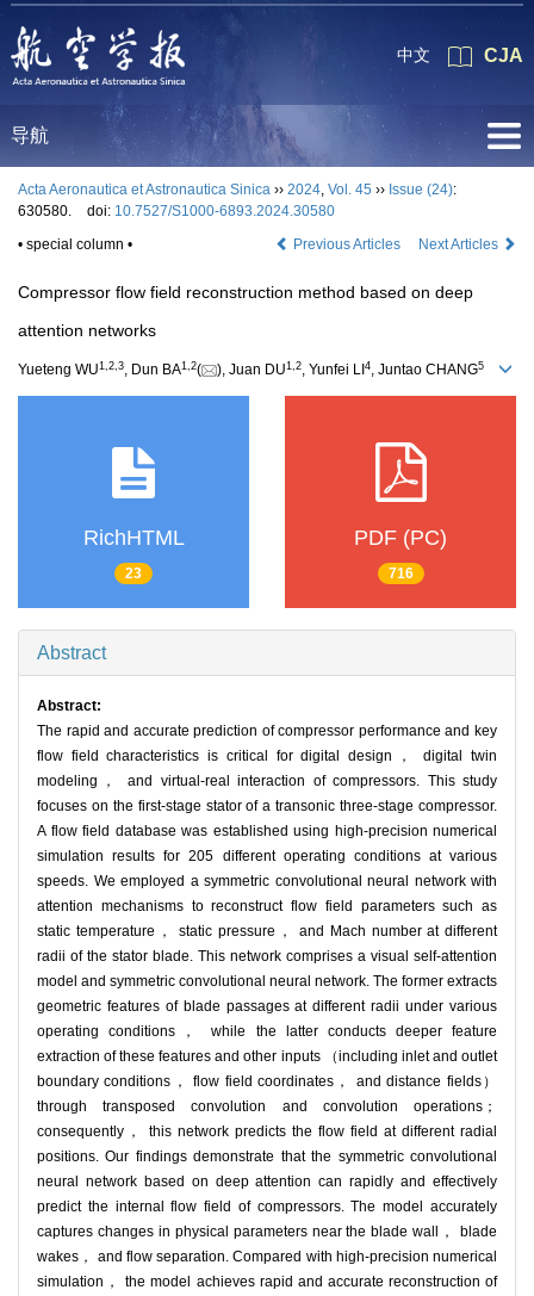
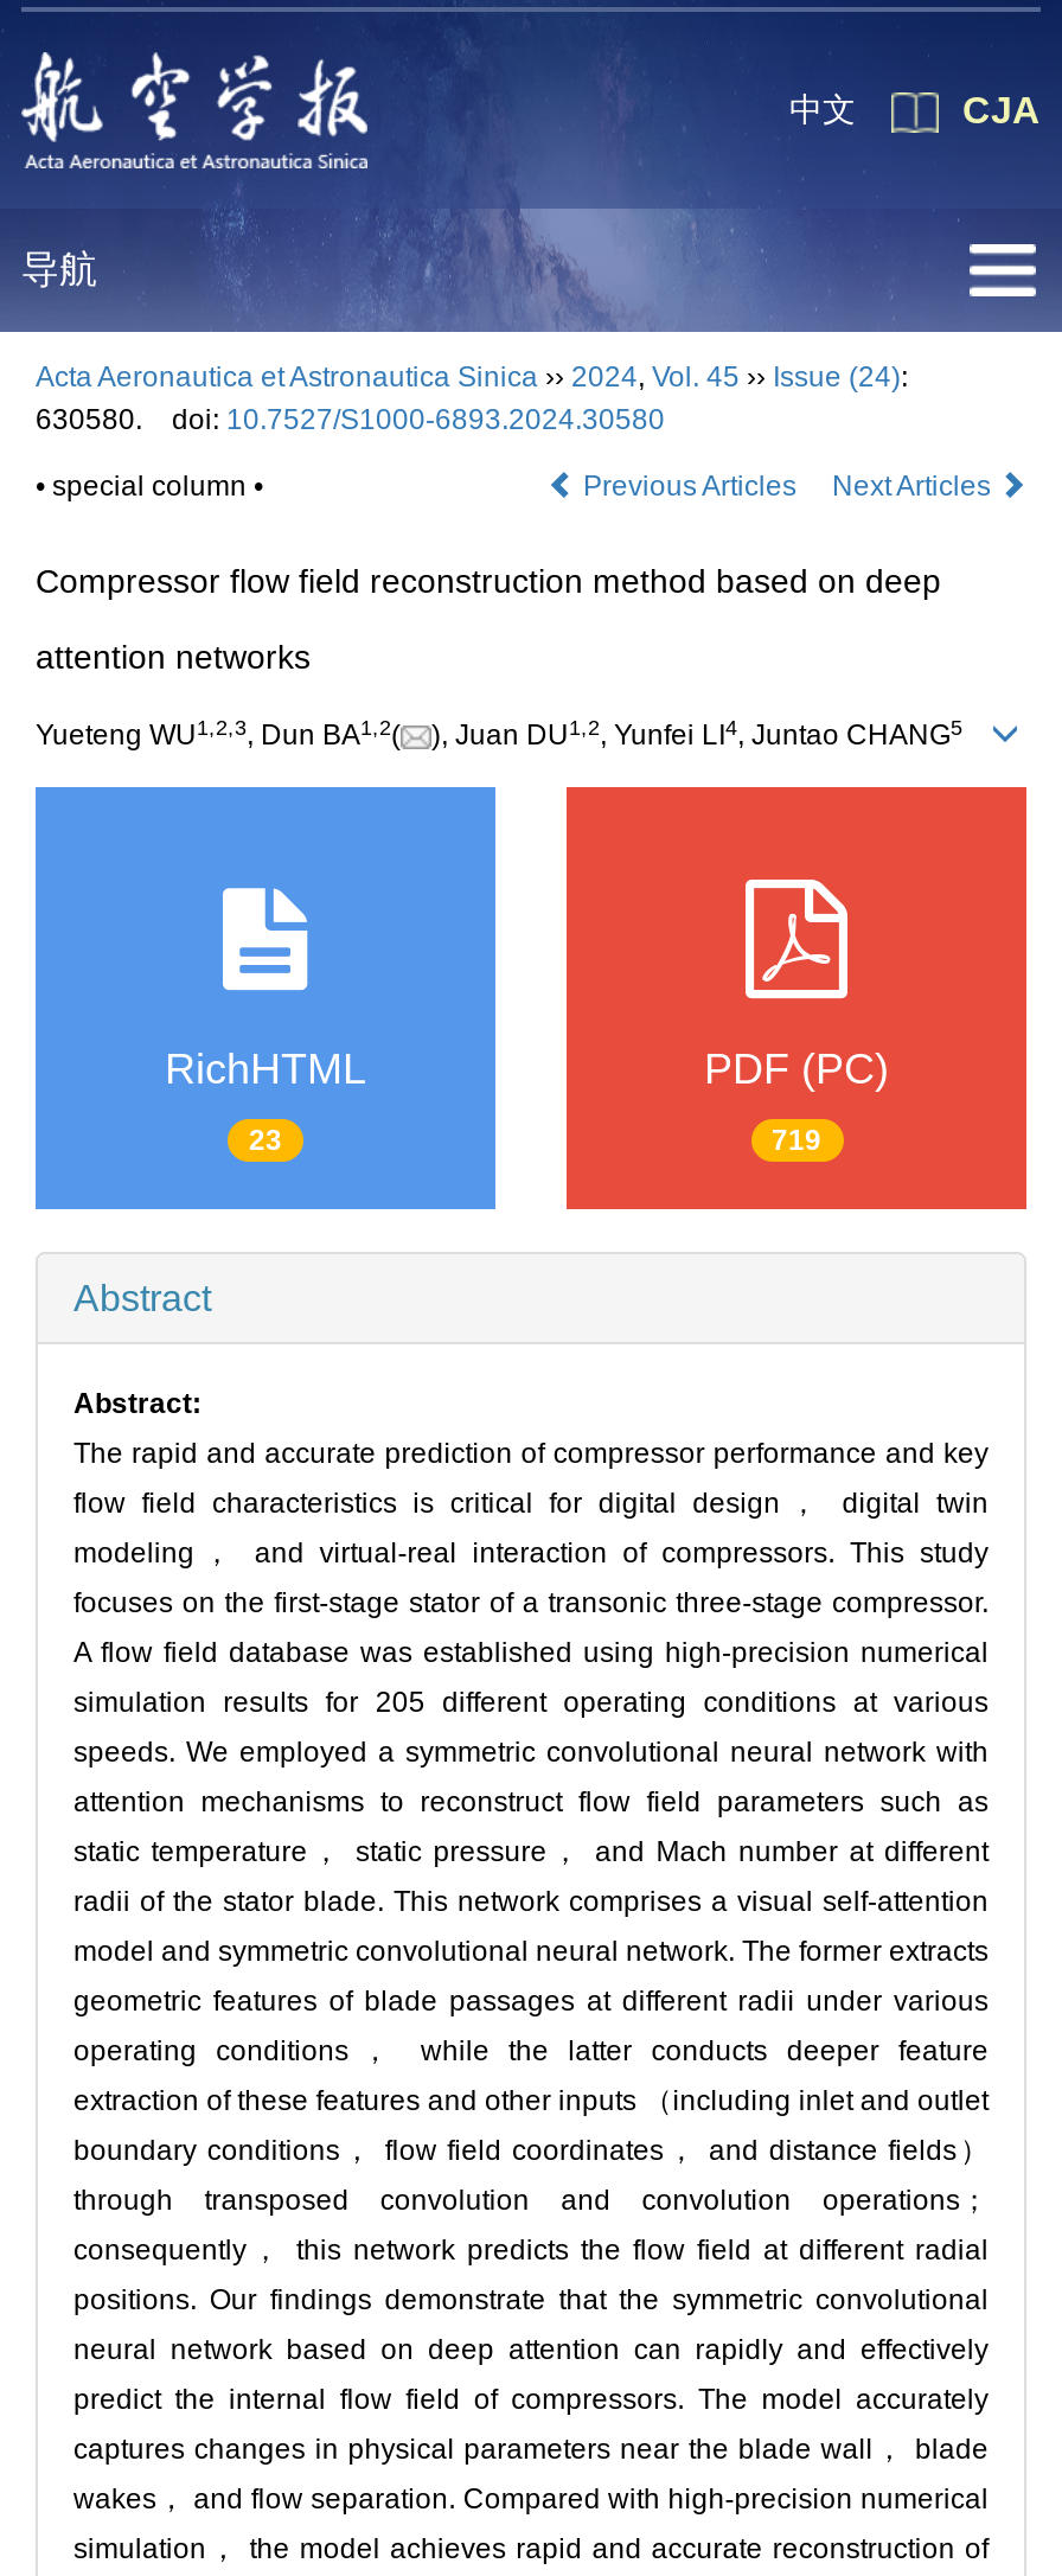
- 716
+ 719
